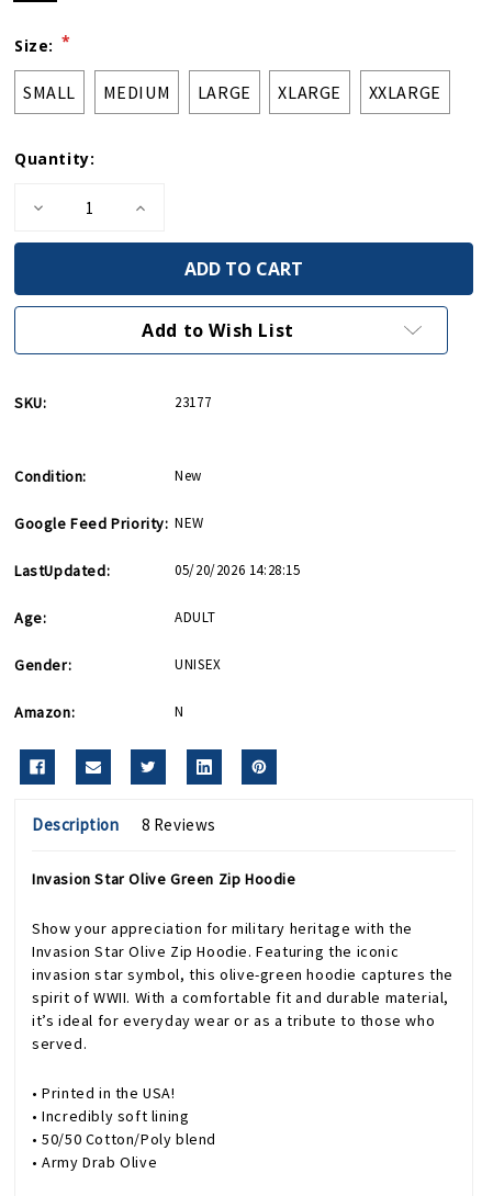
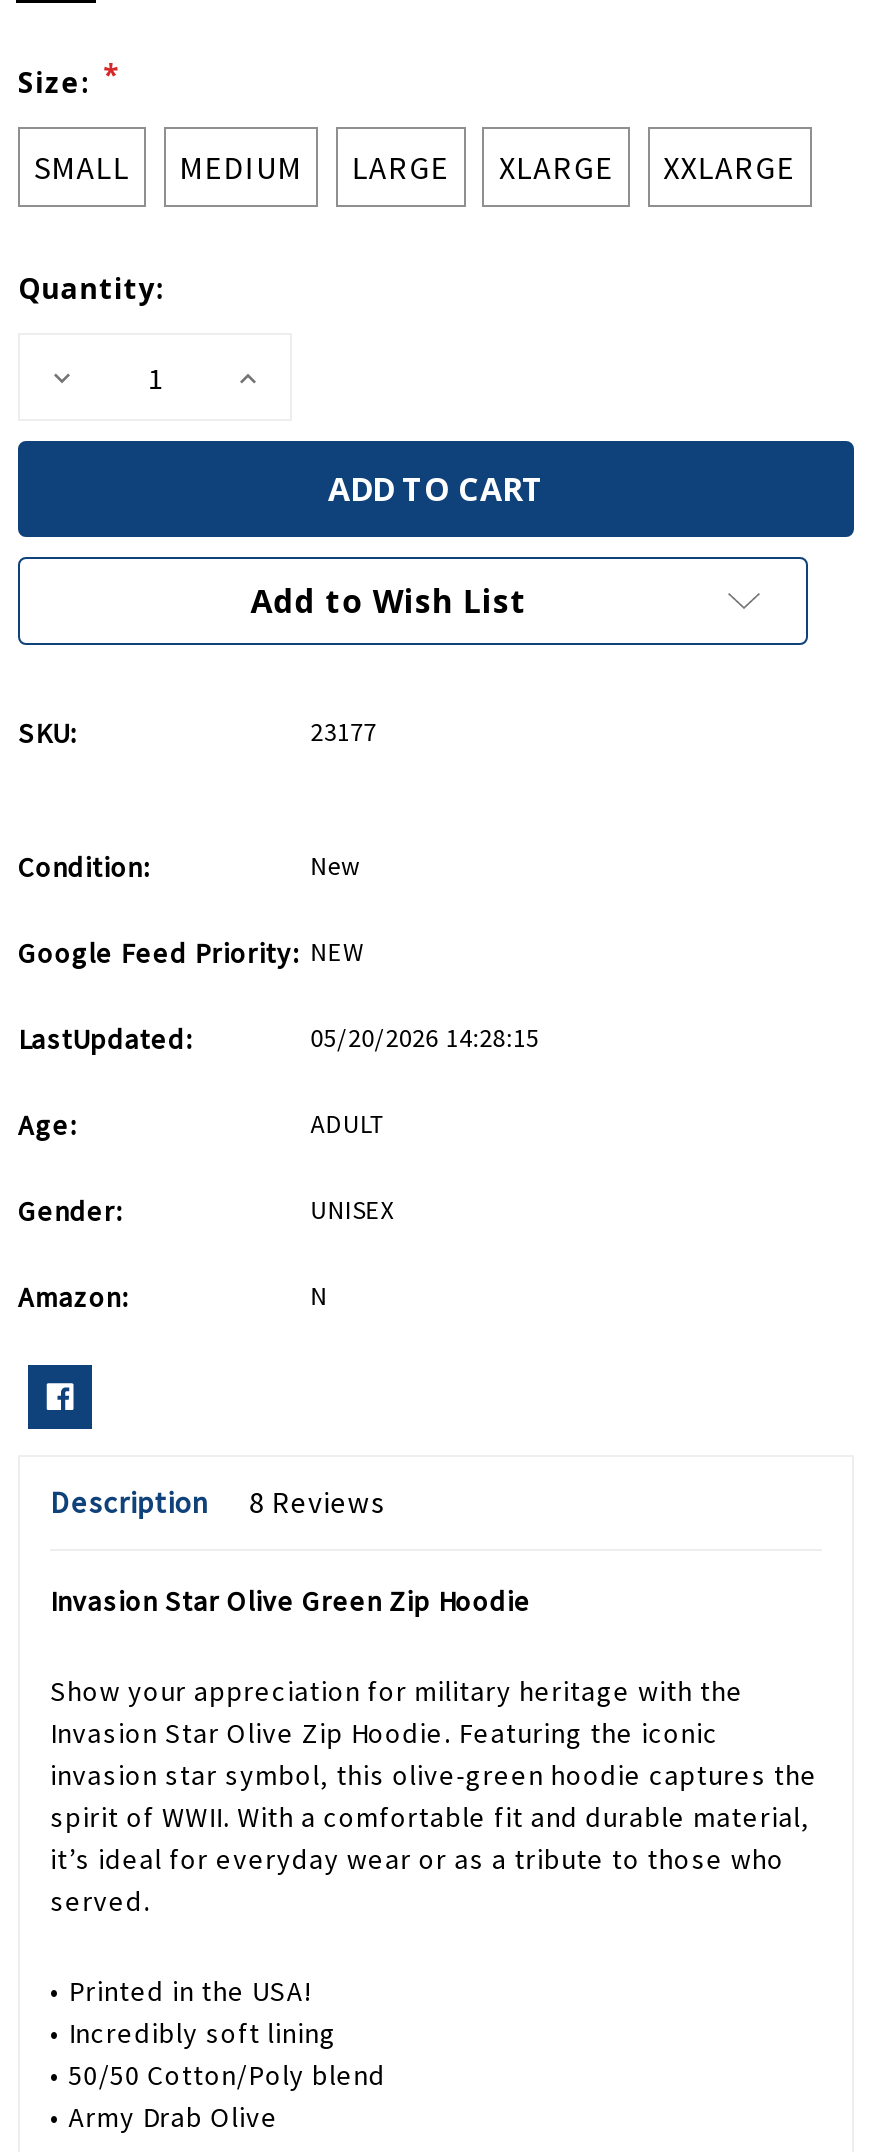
- [image]

- [image]

- [image]

- [image]
